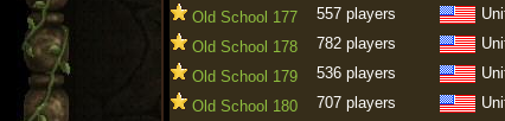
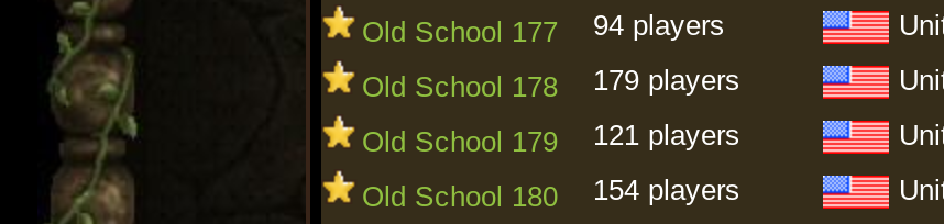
- Old School 177 557 players
+ Old School 177 94 players

- Old School 178 782 players
+ Old School 178 179 players

- Old School 179 536 players
+ Old School 179 121 players

- Old School 180 707 players
+ Old School 180 154 players
